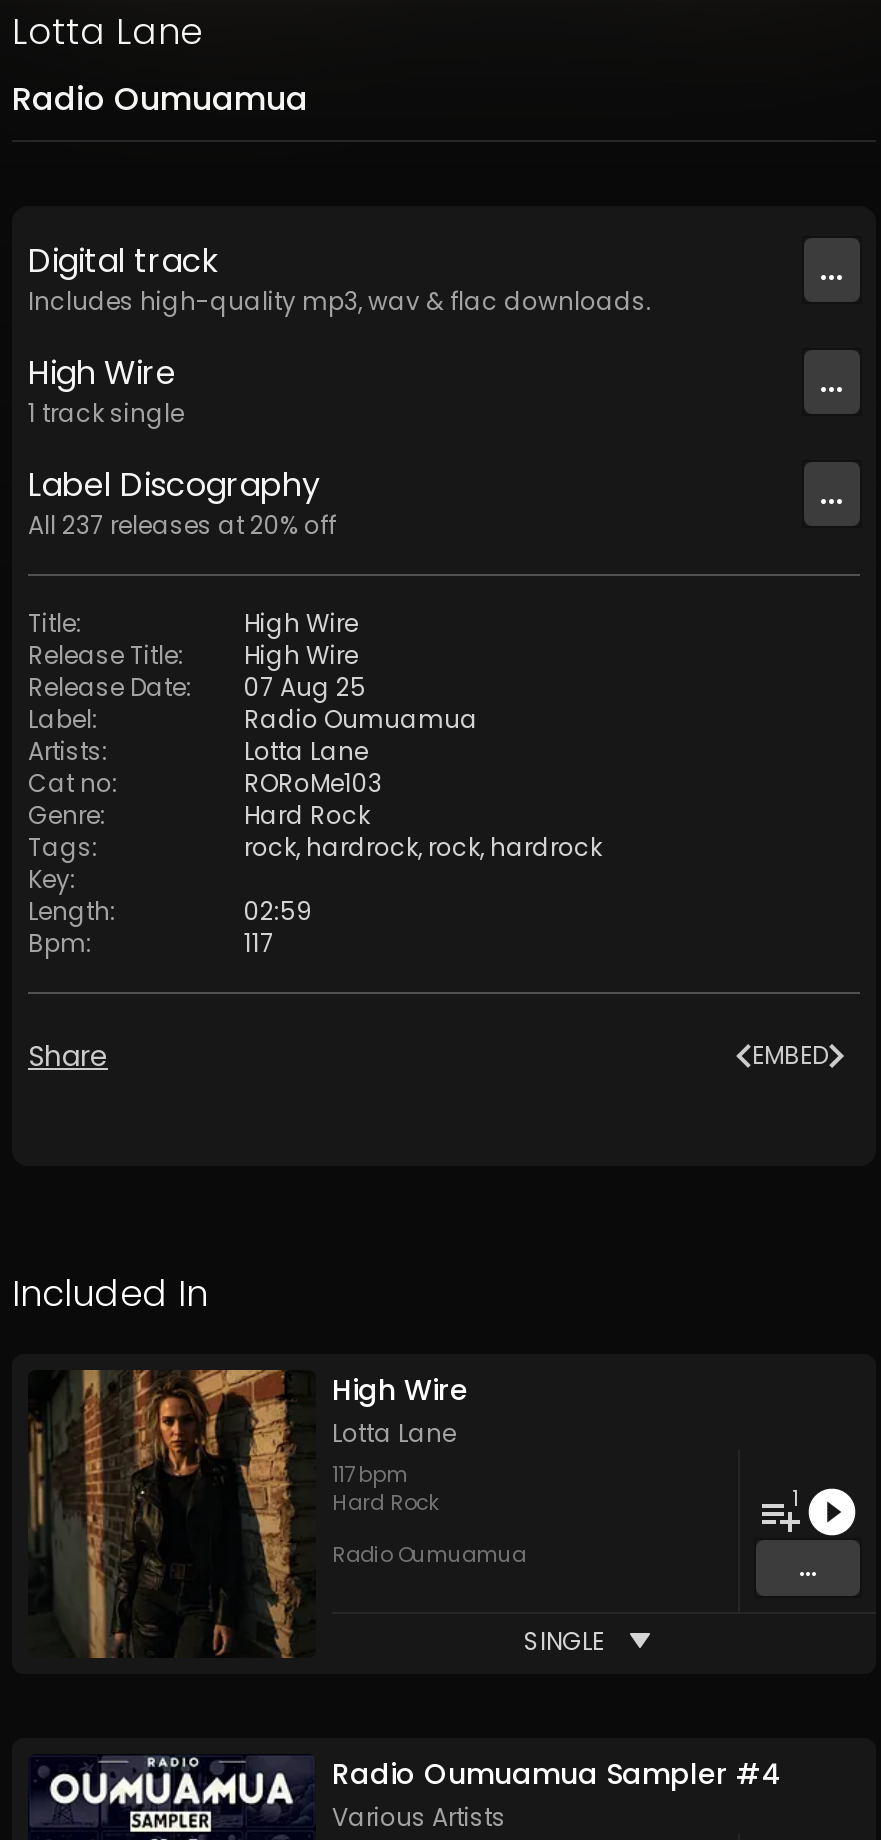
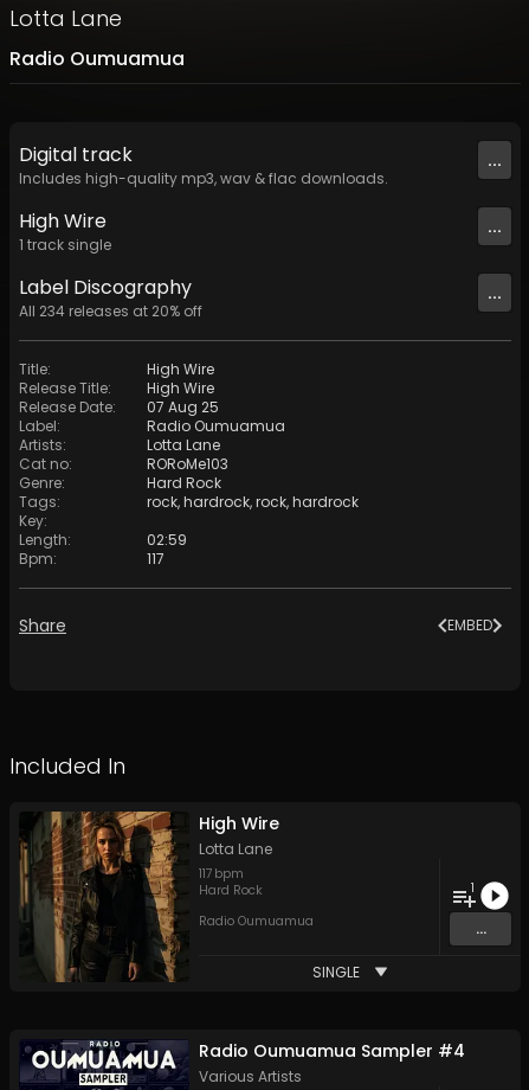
- All 237 releases at 20% off
+ All 234 releases at 20% off
